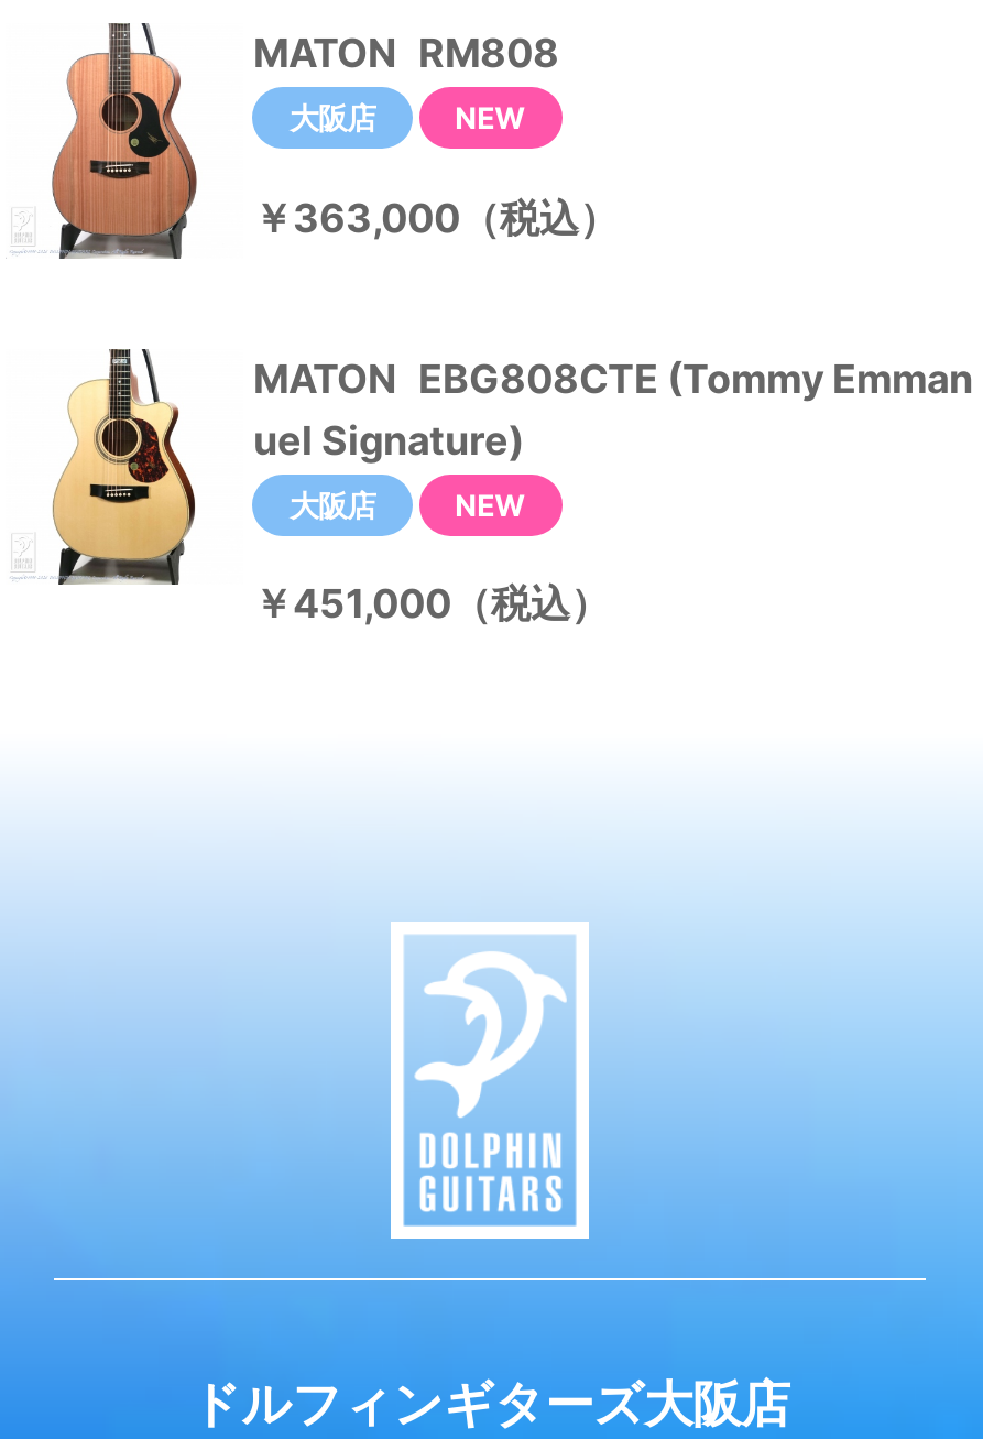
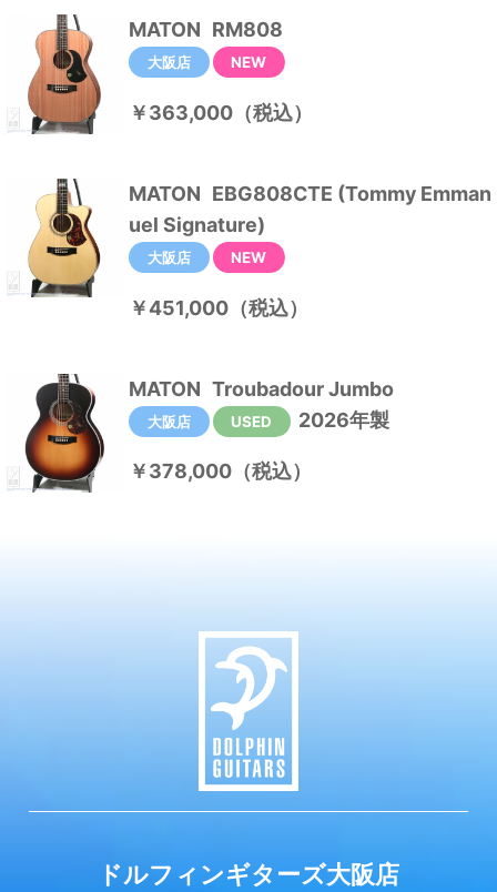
+ [image]
+ MATON Troubadour Jumbo
+ 大阪店
+ USED
+ 2026年製
+ ￥378,000（税込）
